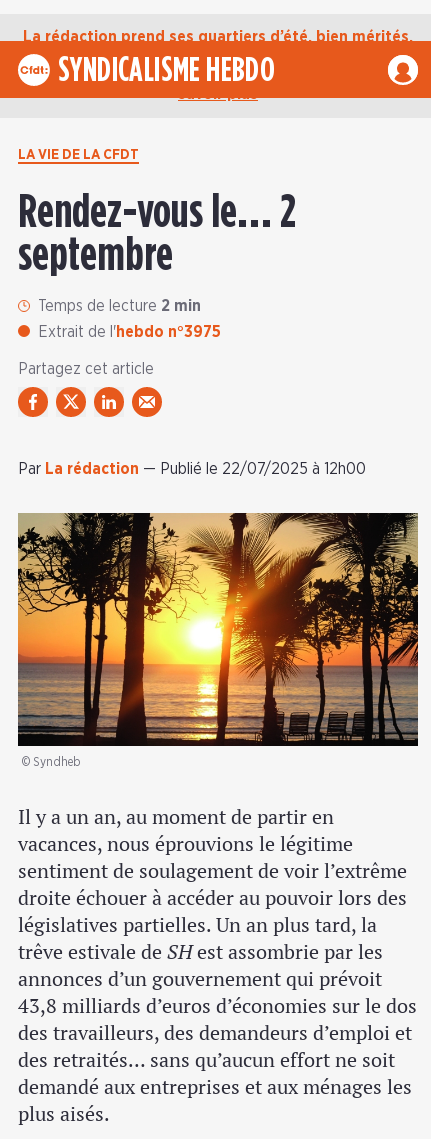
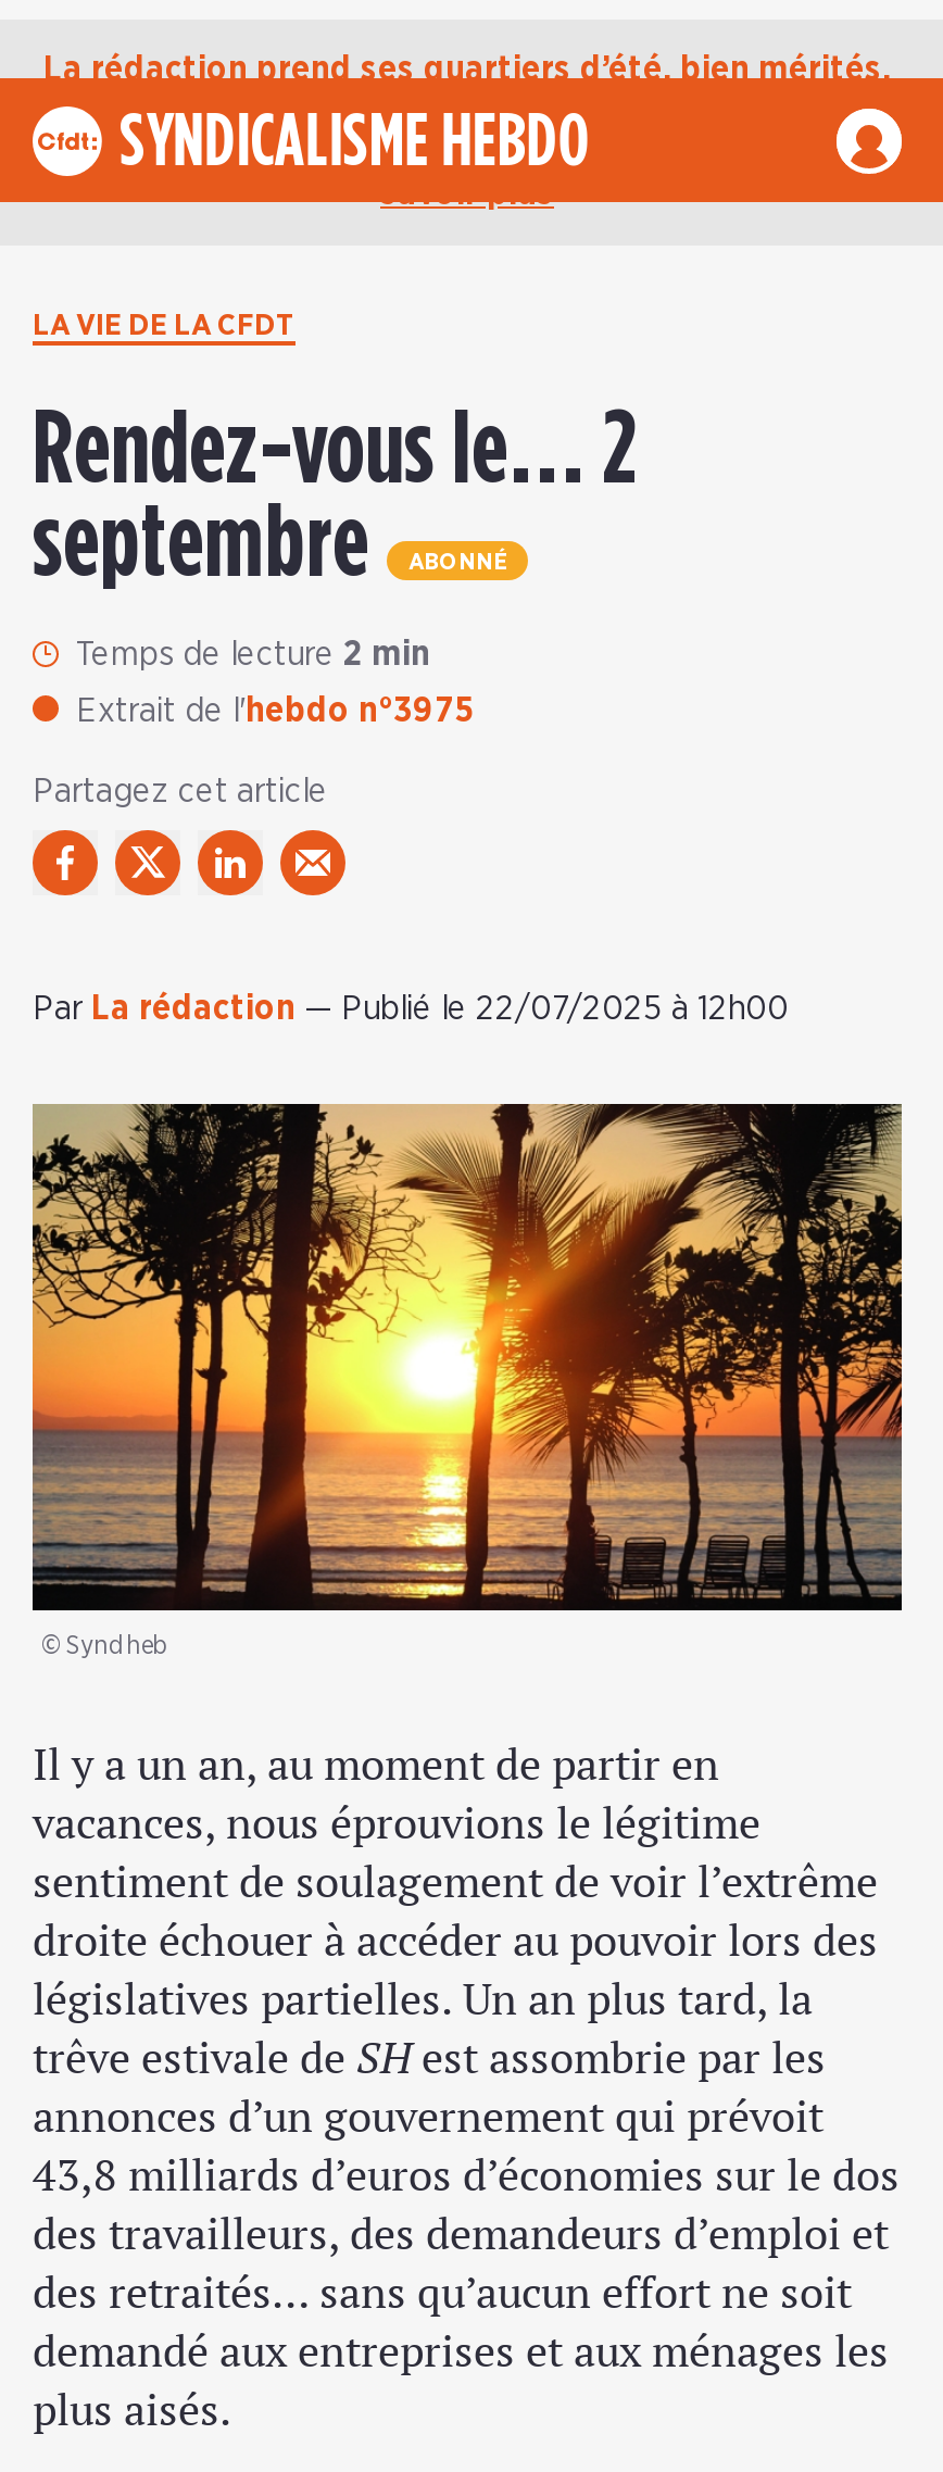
+ ABONNÉ
